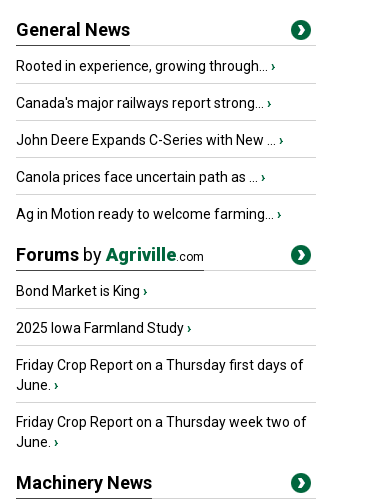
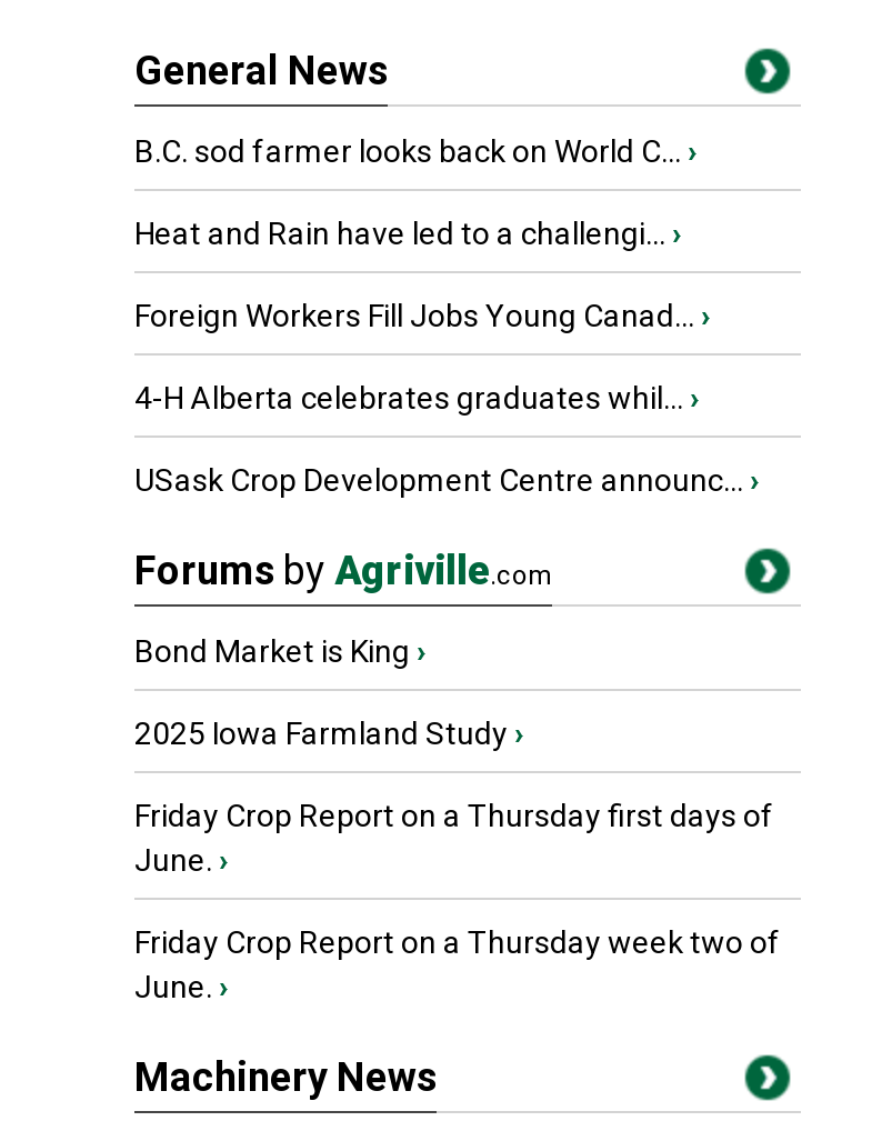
- Rooted in experience, growing through... ›
+ B.C. sod farmer looks back on World C... ›

- Canada's major railways report strong... ›
+ Heat and Rain have led to a challengi... ›

- John Deere Expands C-Series with New ... ›
+ Foreign Workers Fill Jobs Young Canad... ›

- Canola prices face uncertain path as ... ›
+ 4-H Alberta celebrates graduates whil... ›

- Ag in Motion ready to welcome farming... ›
+ USask Crop Development Centre announc... ›
